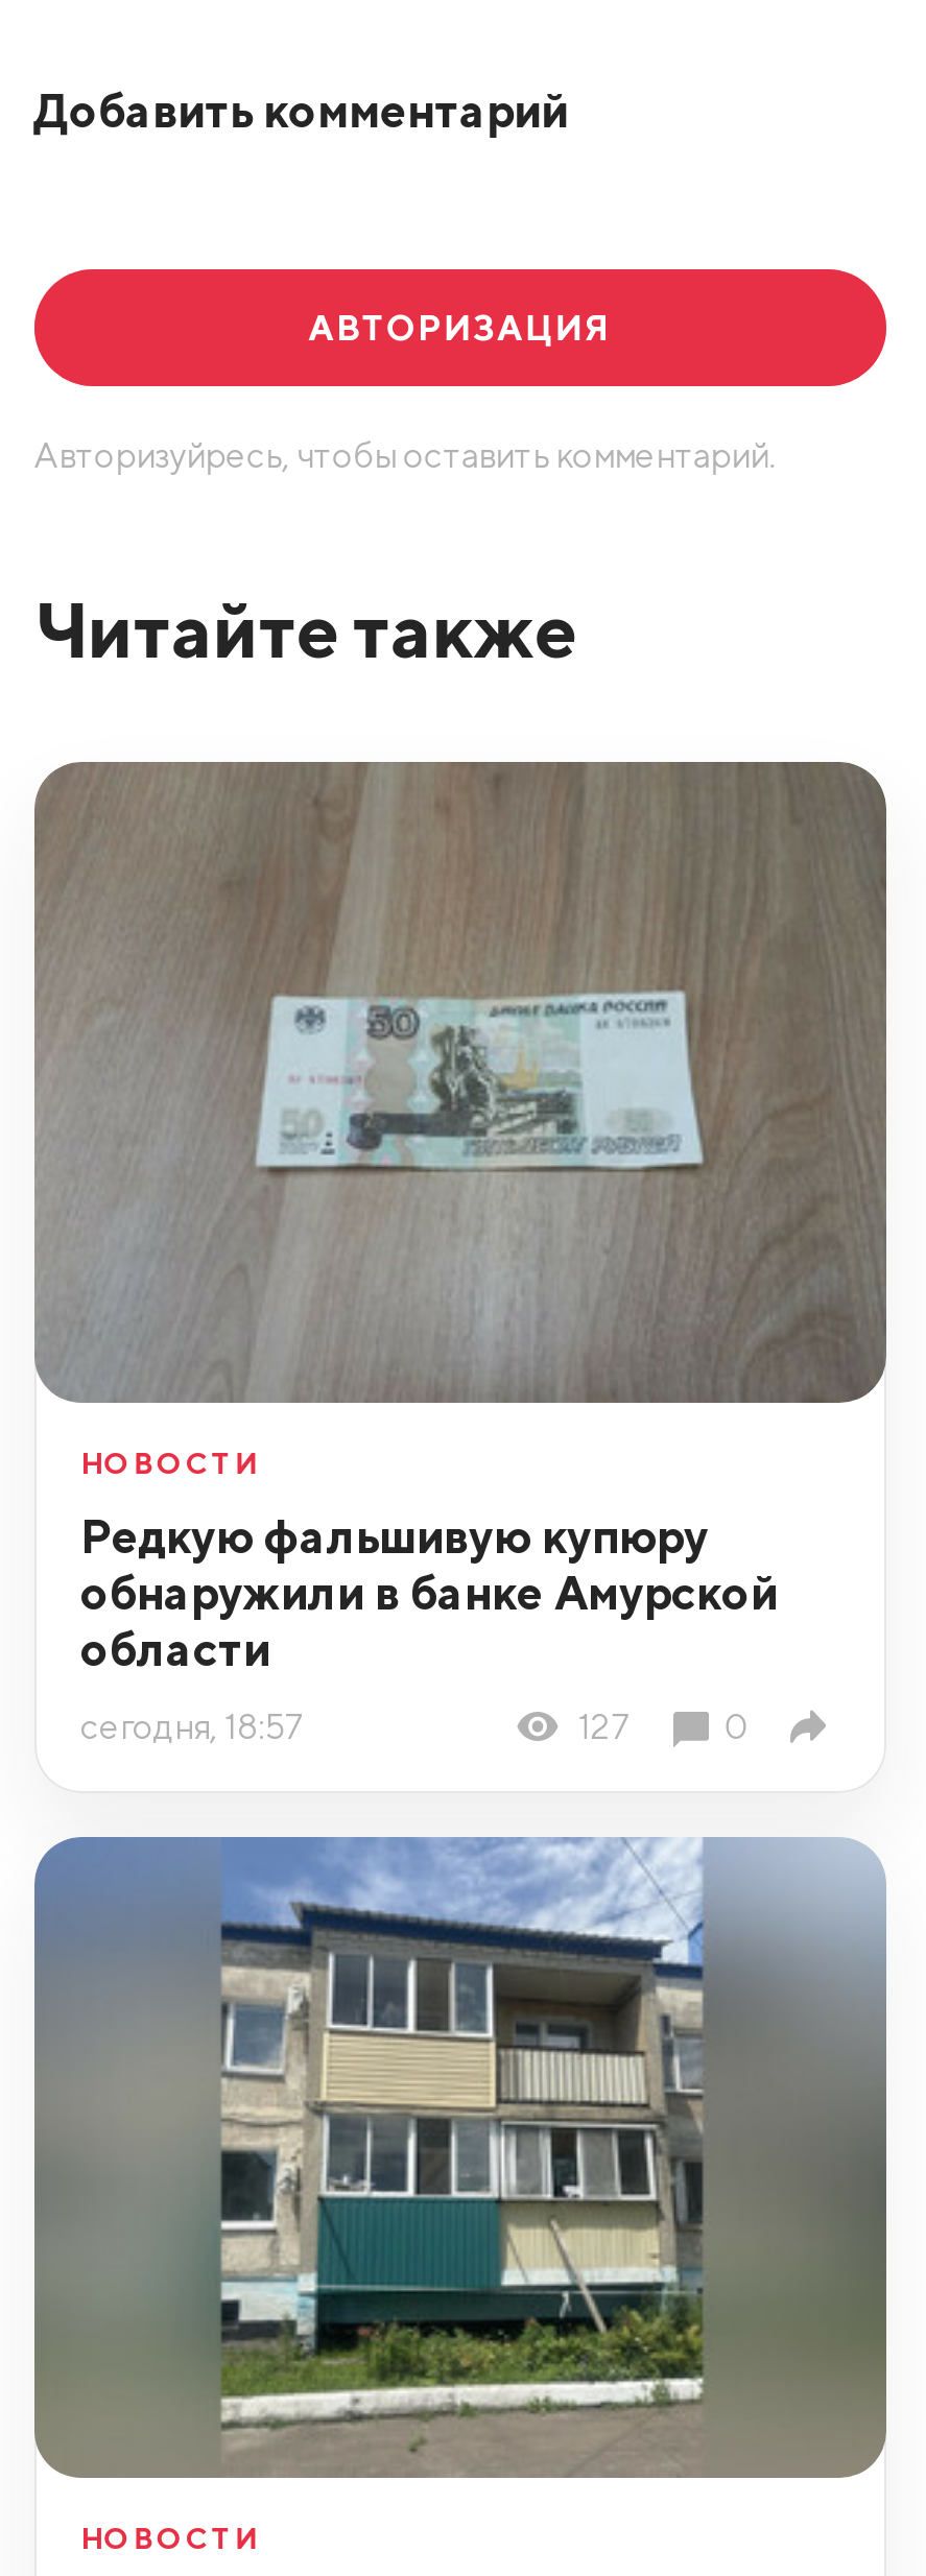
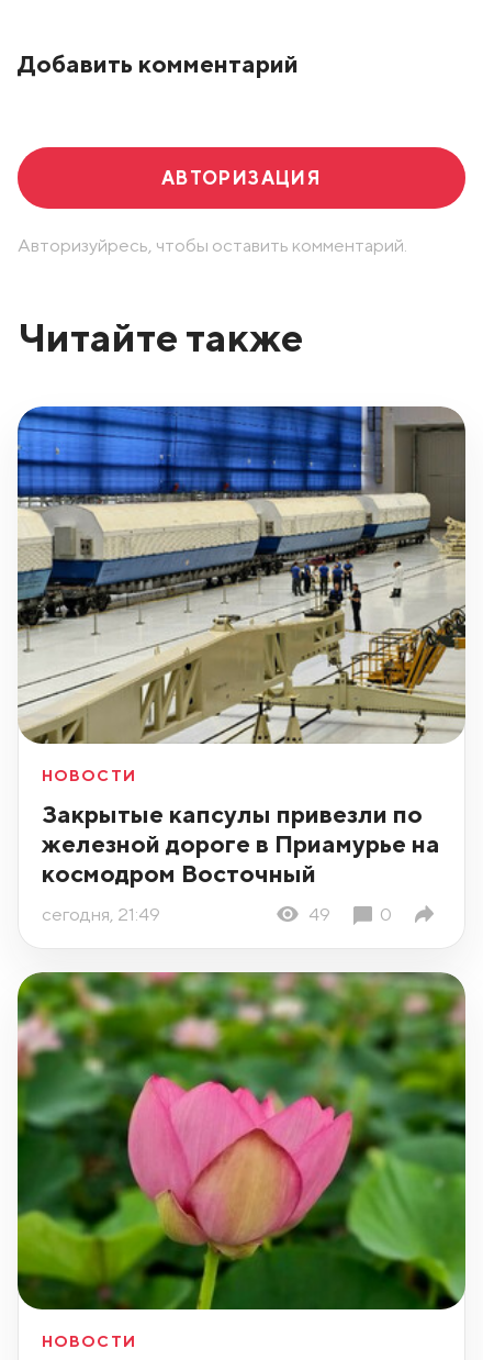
- [image]
+ [image]

- Редкую фальшивую купюру
- обнаружили в банке Амурской
- области
+ Закрытые капсулы привезли по
+ железной дороге в Приамурье на
+ космодром Восточный

- сегодня, 18:57
- 127
+ сегодня, 21:49
+ 49

- [image]
+ [image]
